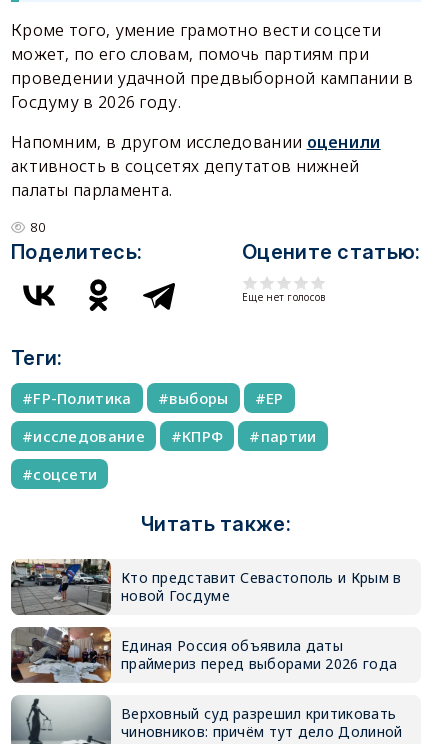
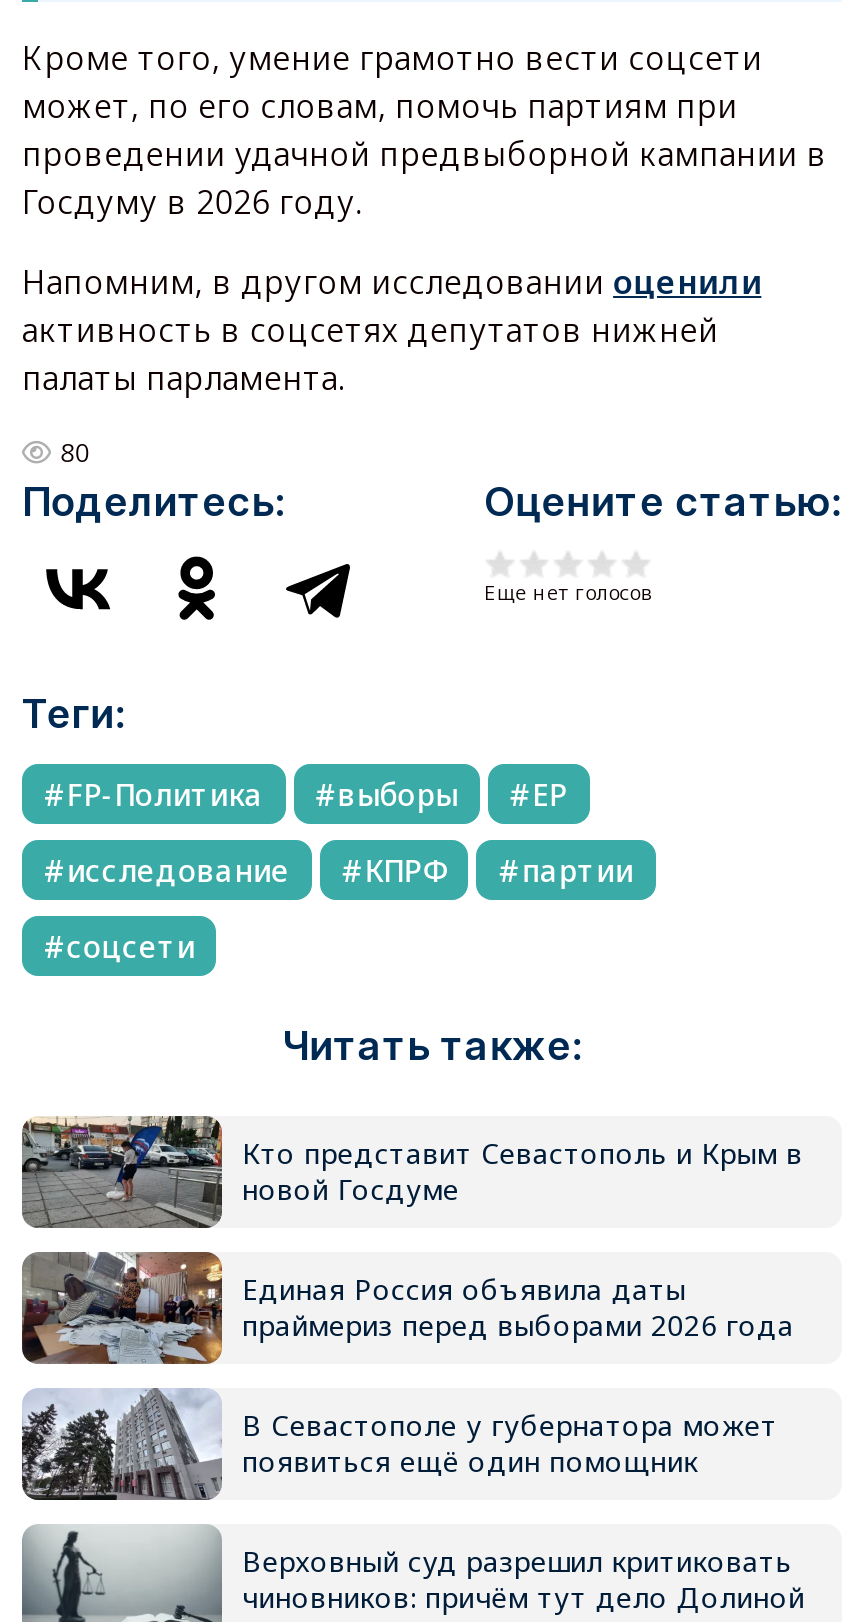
+ [image]
+ В Севастополе у губернатора может
+ появиться ещё один помощник
